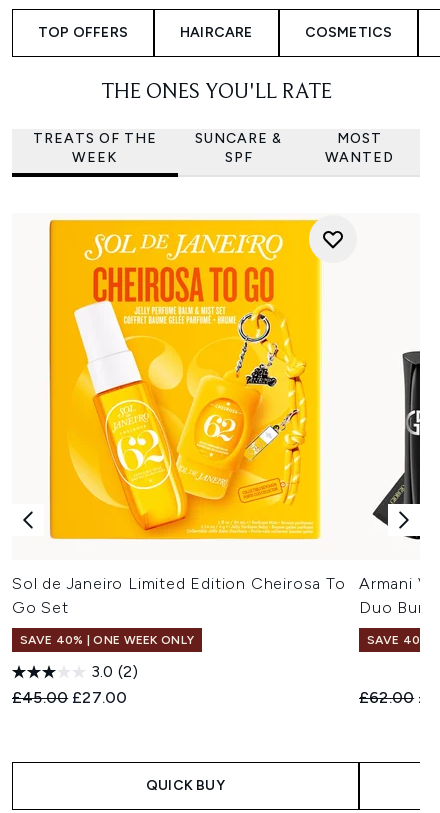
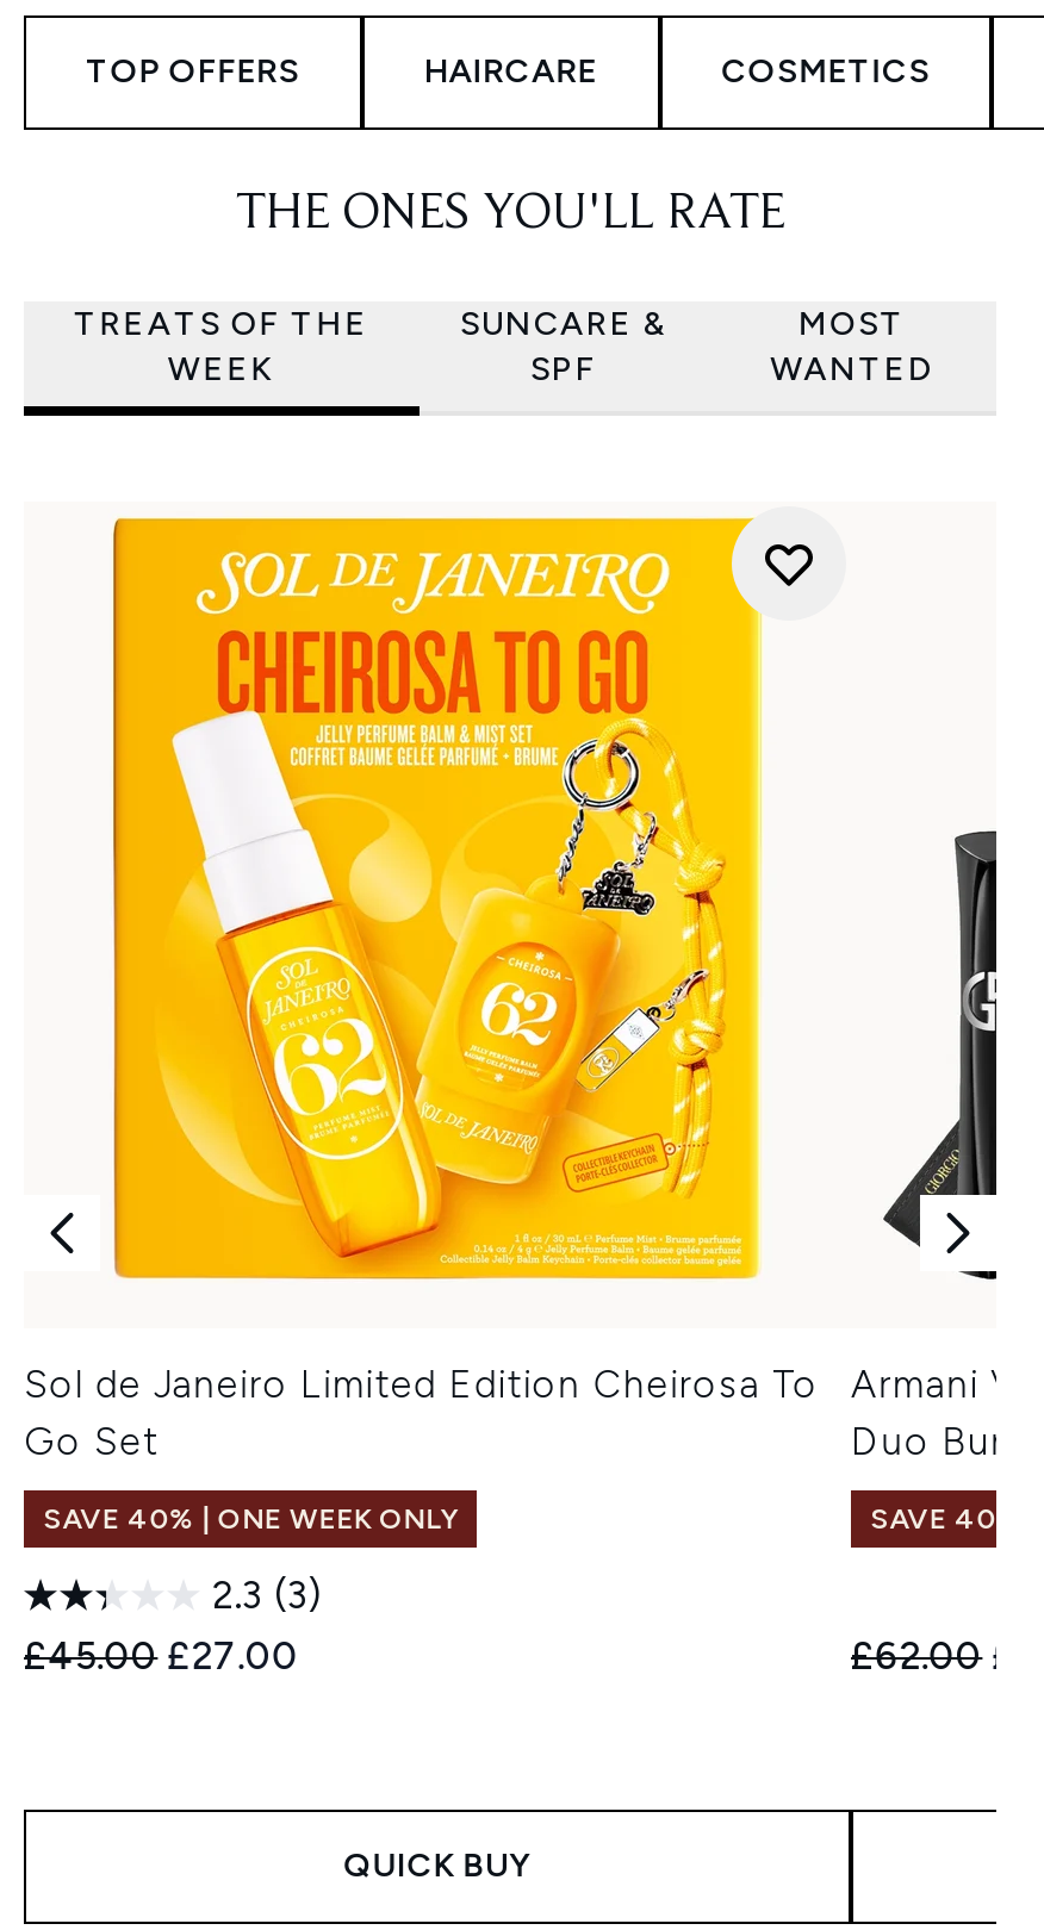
- 3.0 (2)
+ 2.3 (3)
